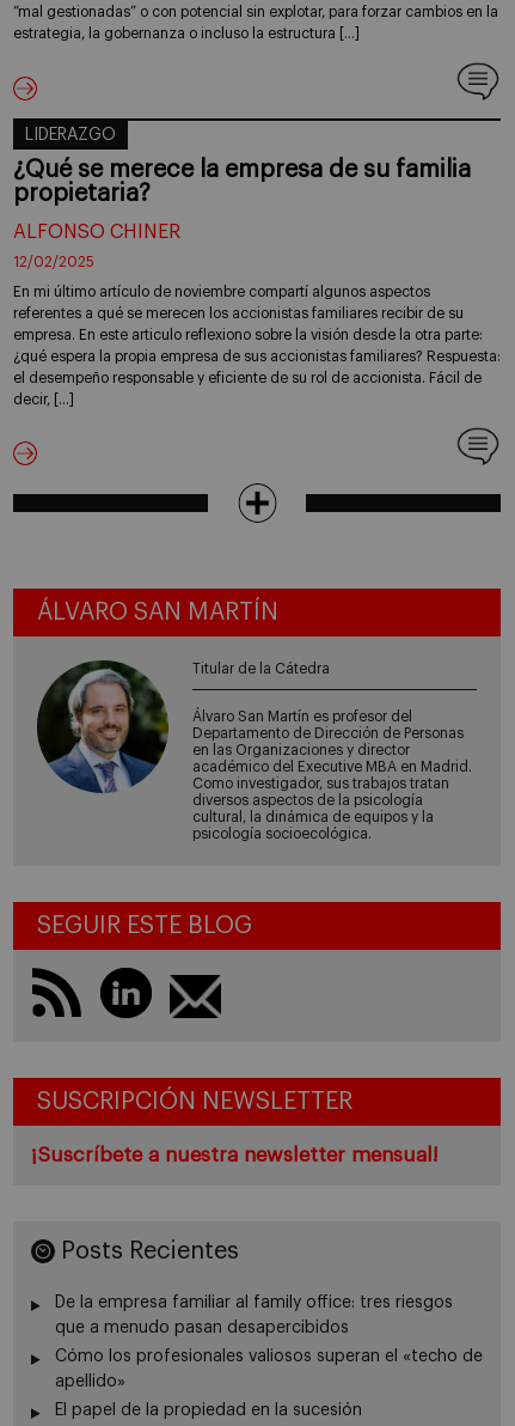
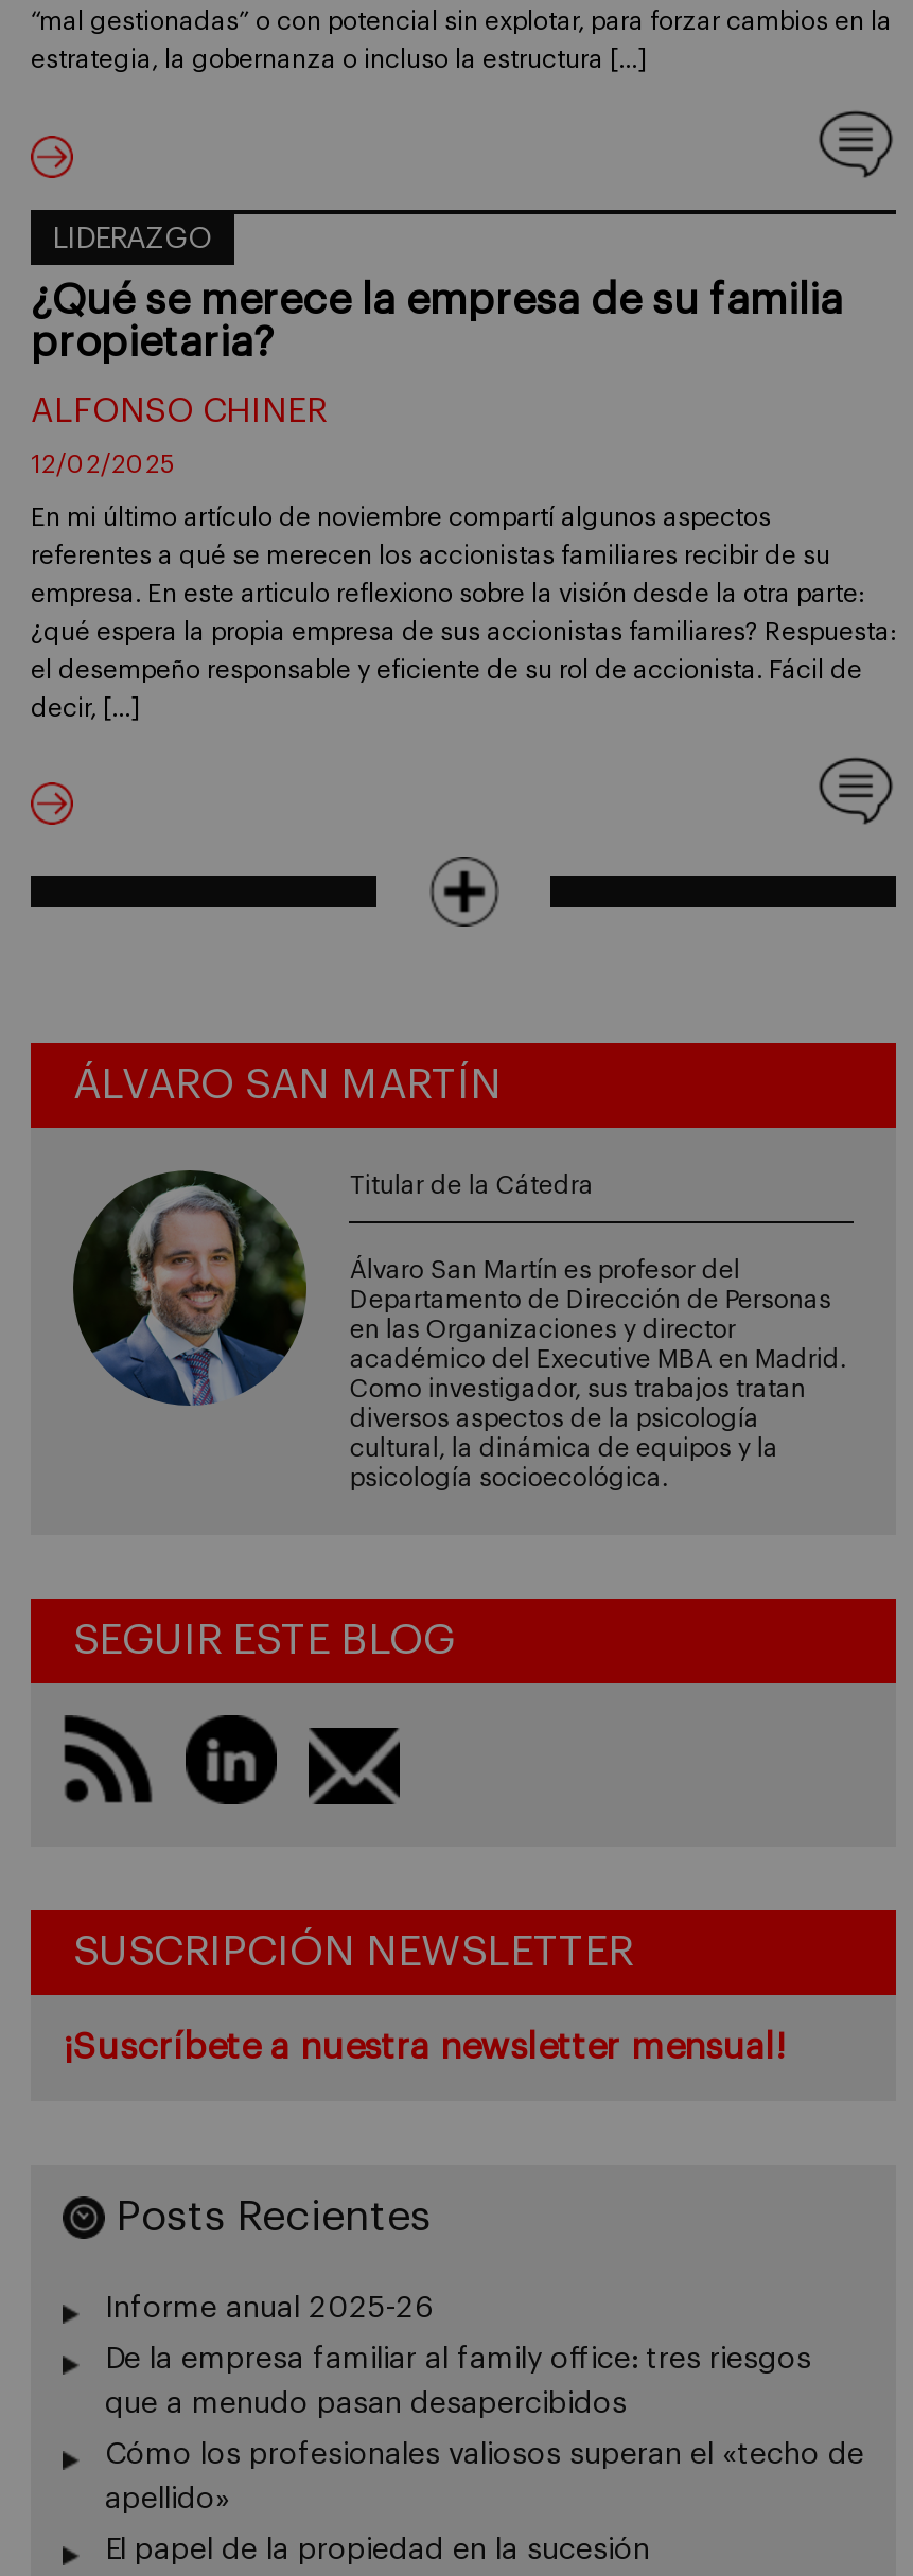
+ Informe anual 2025-26
